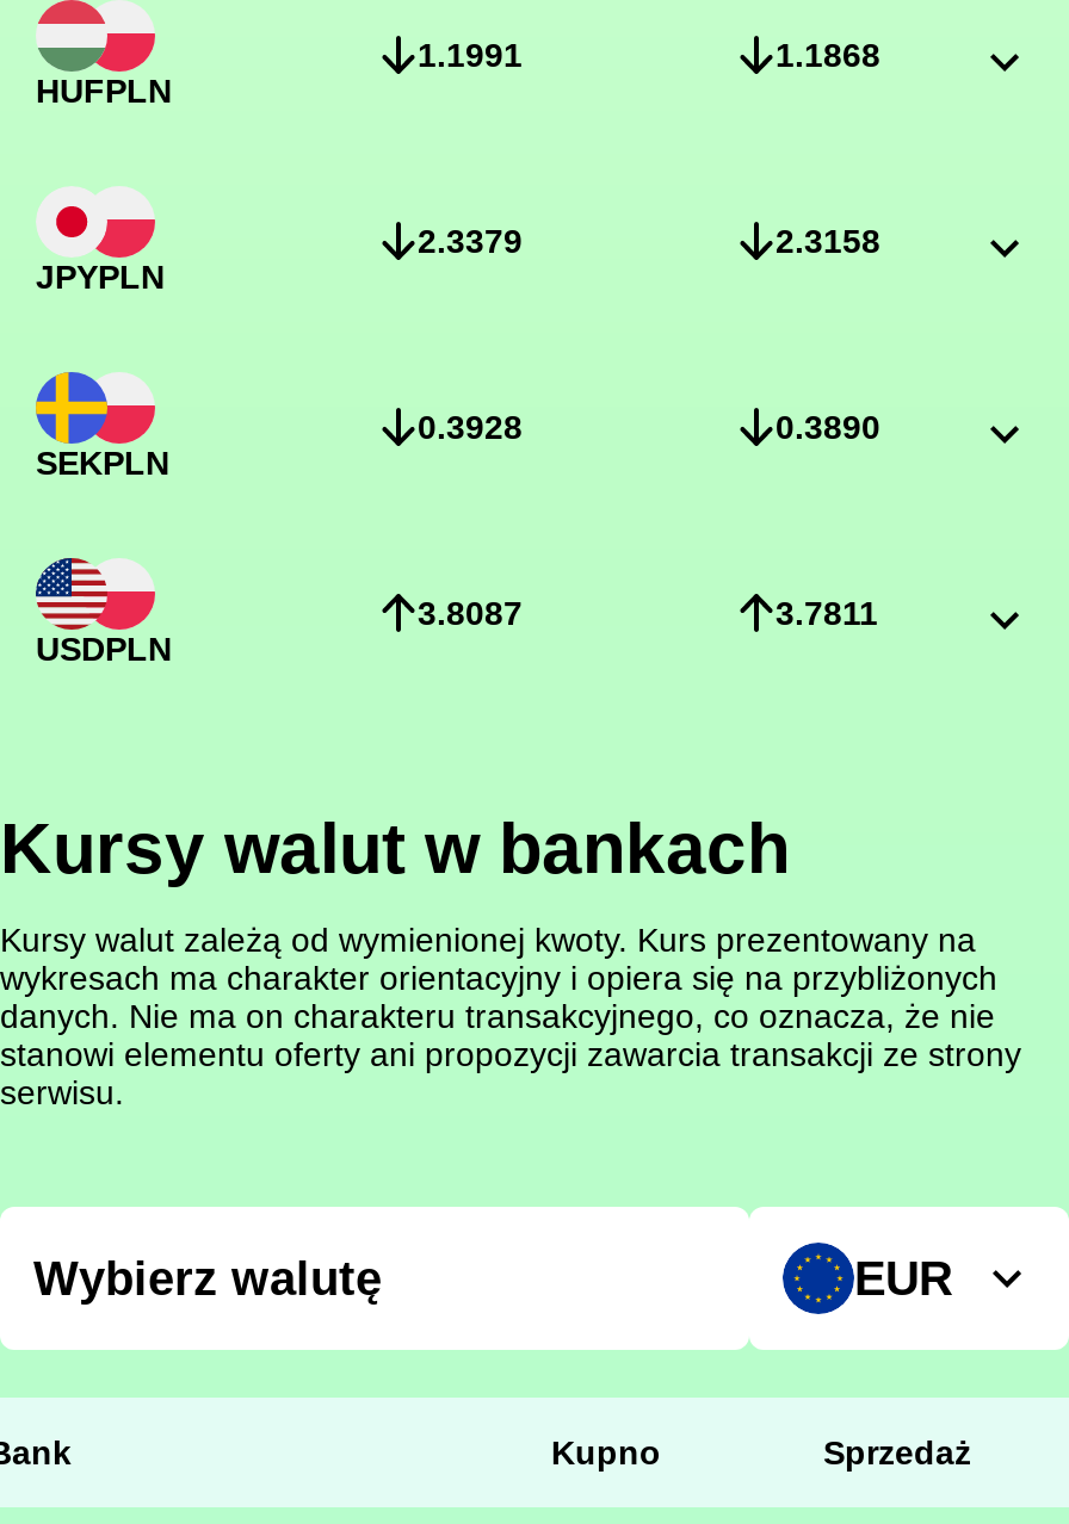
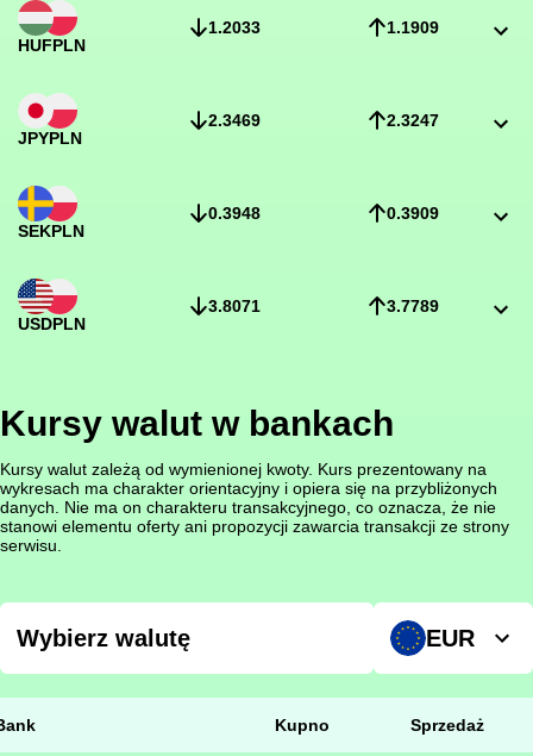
- 1.1991
+ 1.2033

- 1.1868
+ 1.1909

- 2.3379
+ 2.3469

- 2.3158
+ 2.3247

- 0.3928
+ 0.3948

- 0.3890
+ 0.3909

- 3.8087
+ 3.8071

- 3.7811
+ 3.7789
